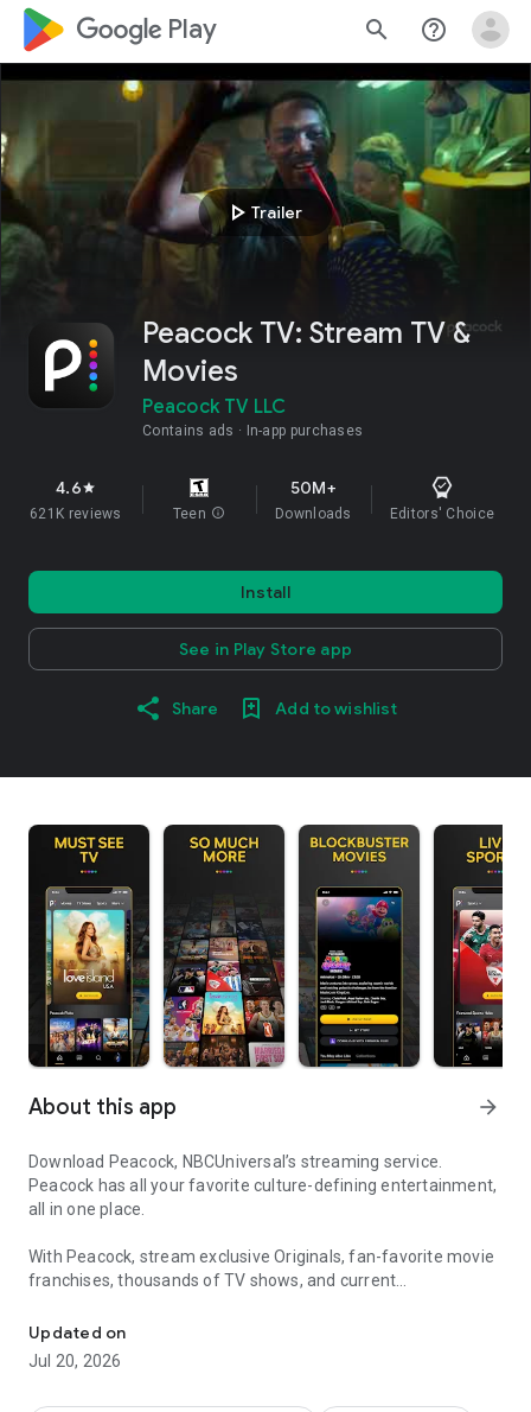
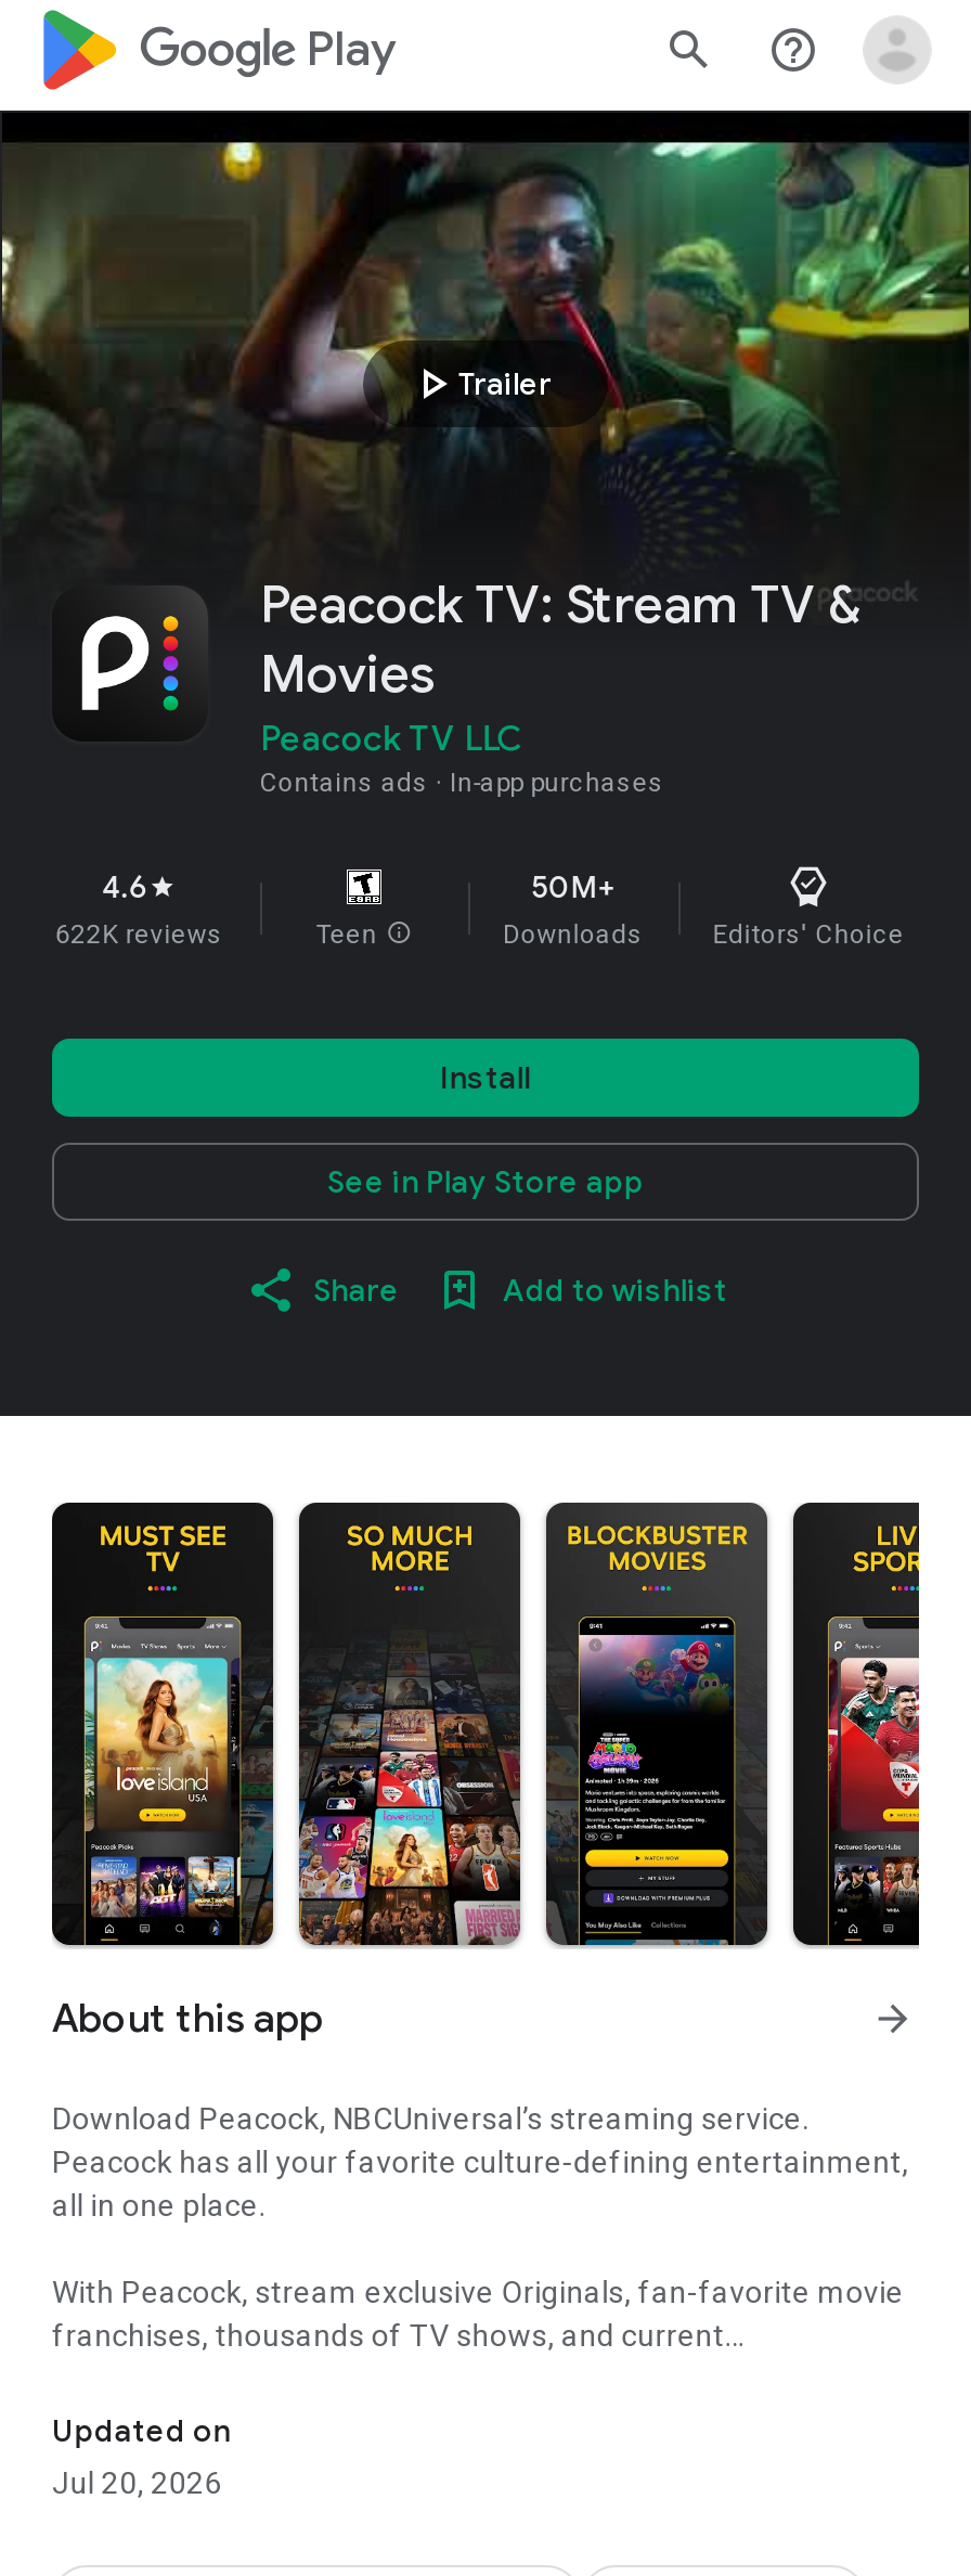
- 621K reviews
+ 622K reviews
